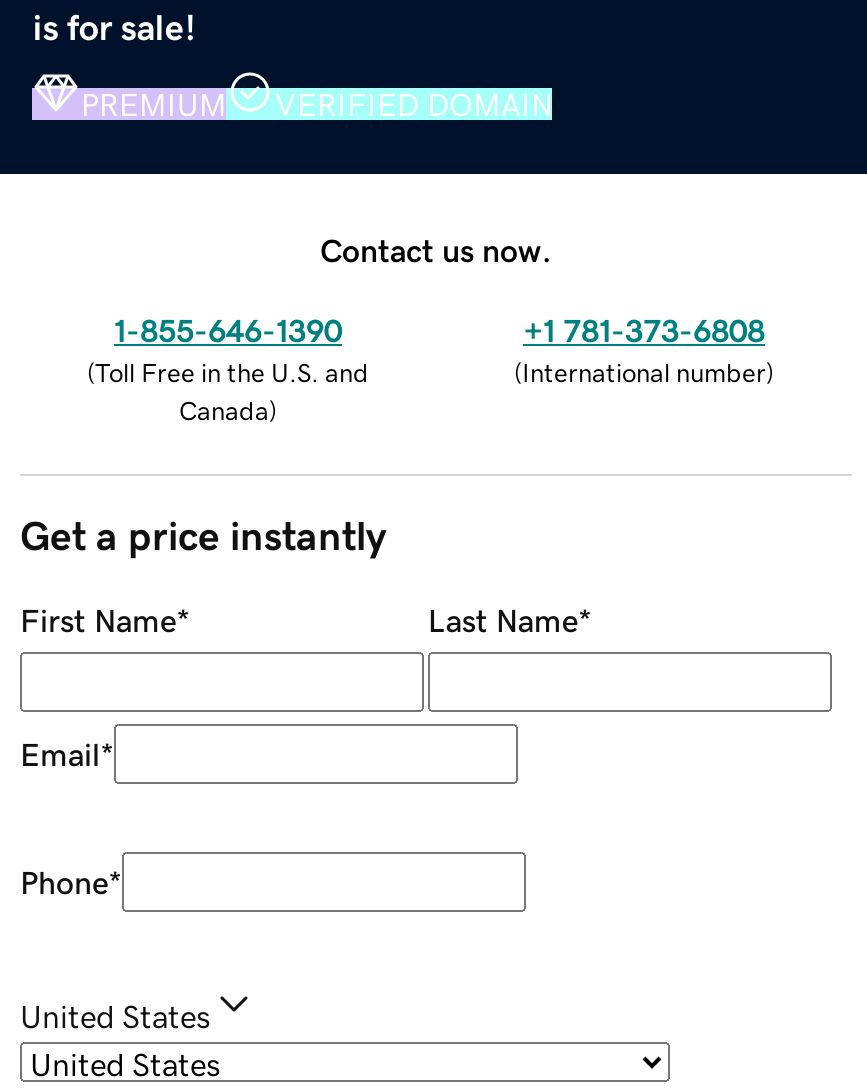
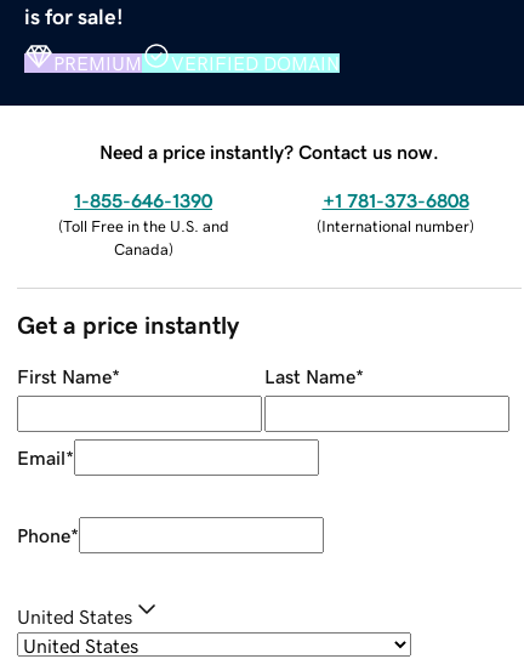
- Contact us now.
+ Need a price instantly? Contact us now.
